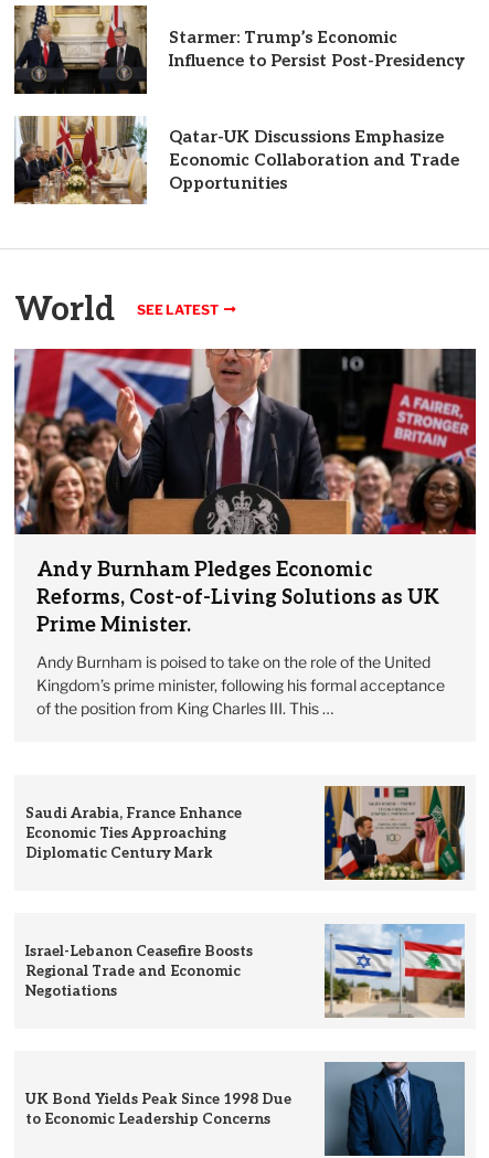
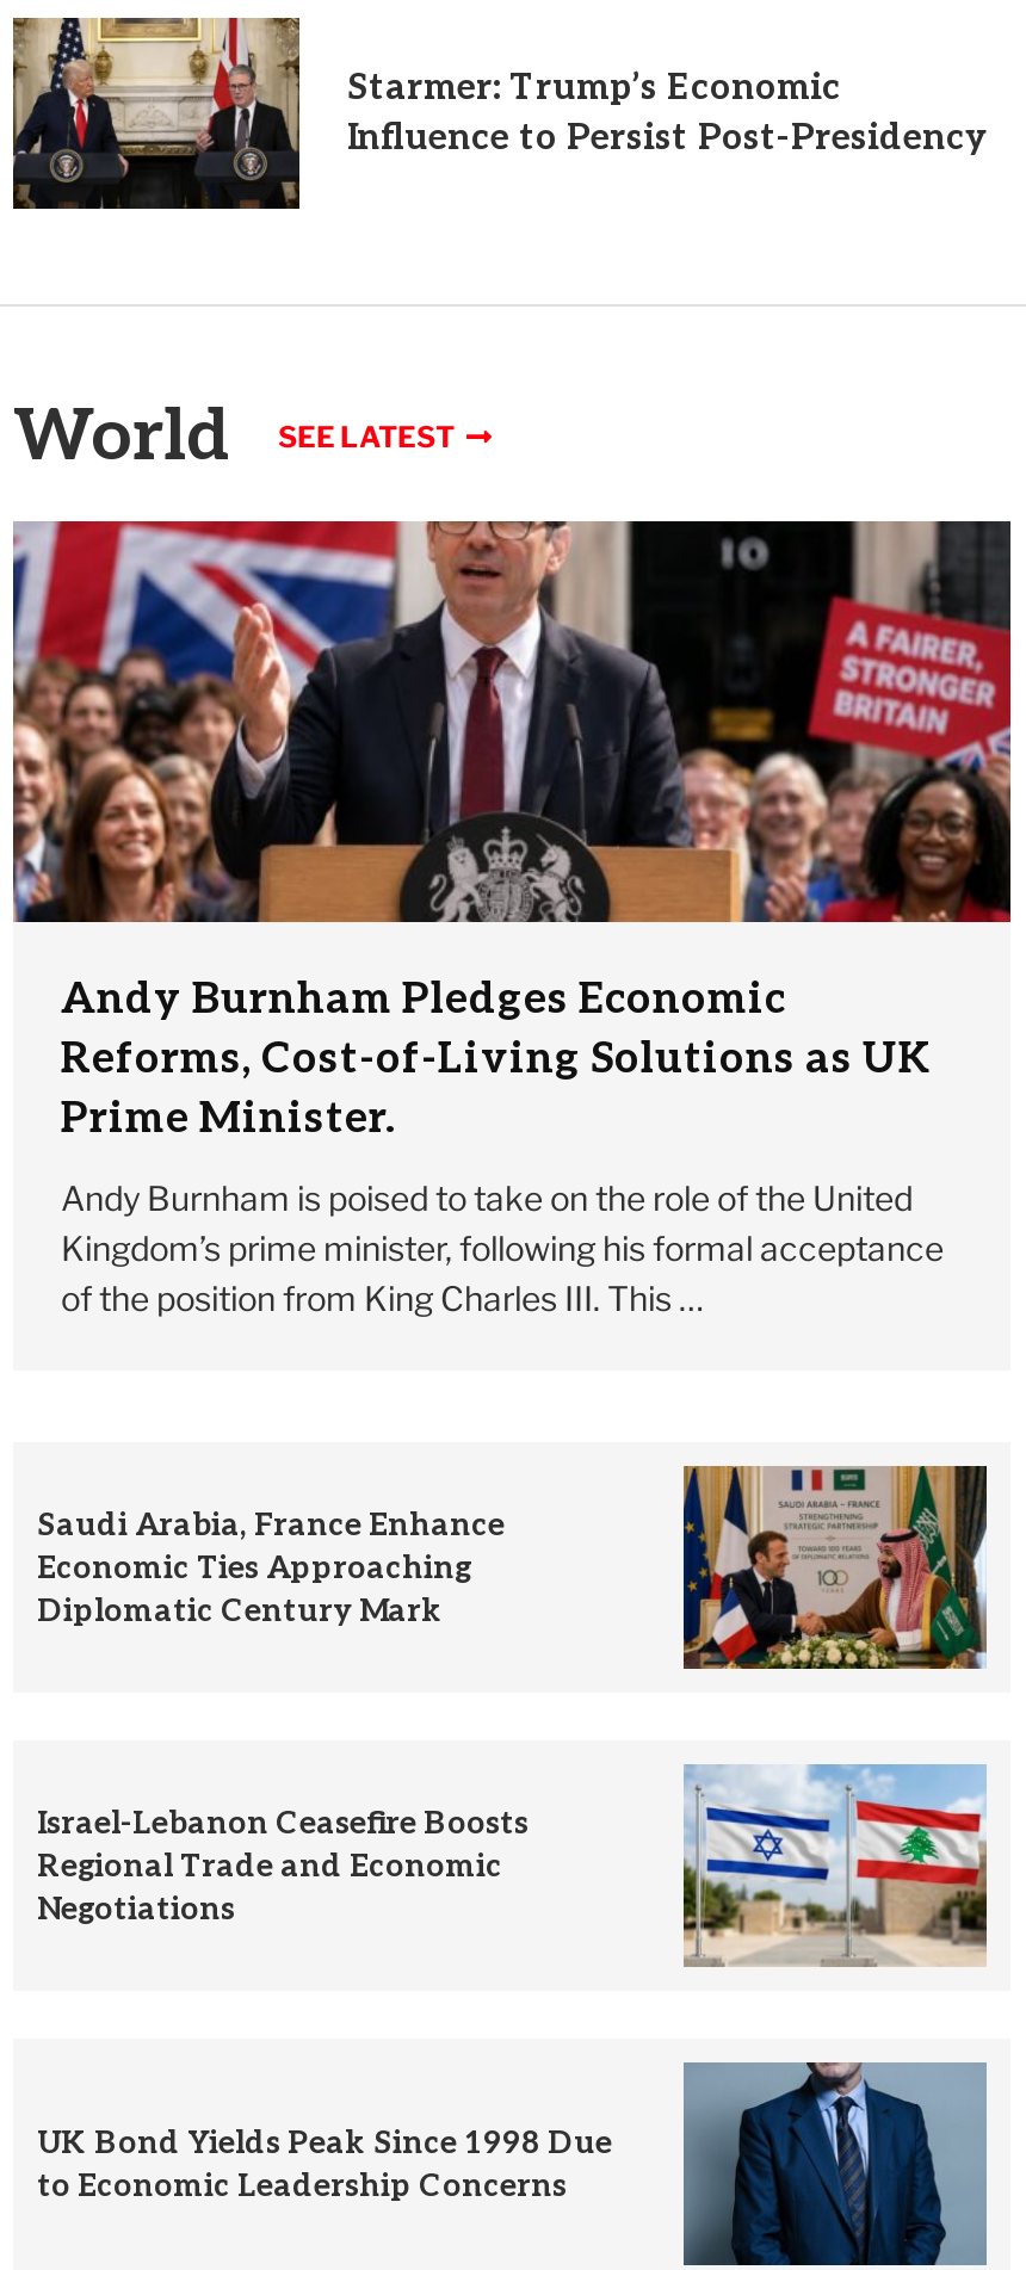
- [image]
- Qatar-UK Discussions Emphasize
- Economic Collaboration and Trade
- Opportunities
